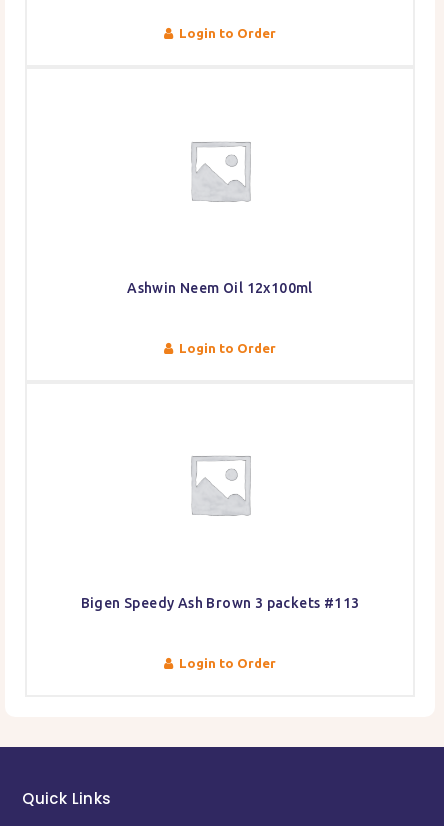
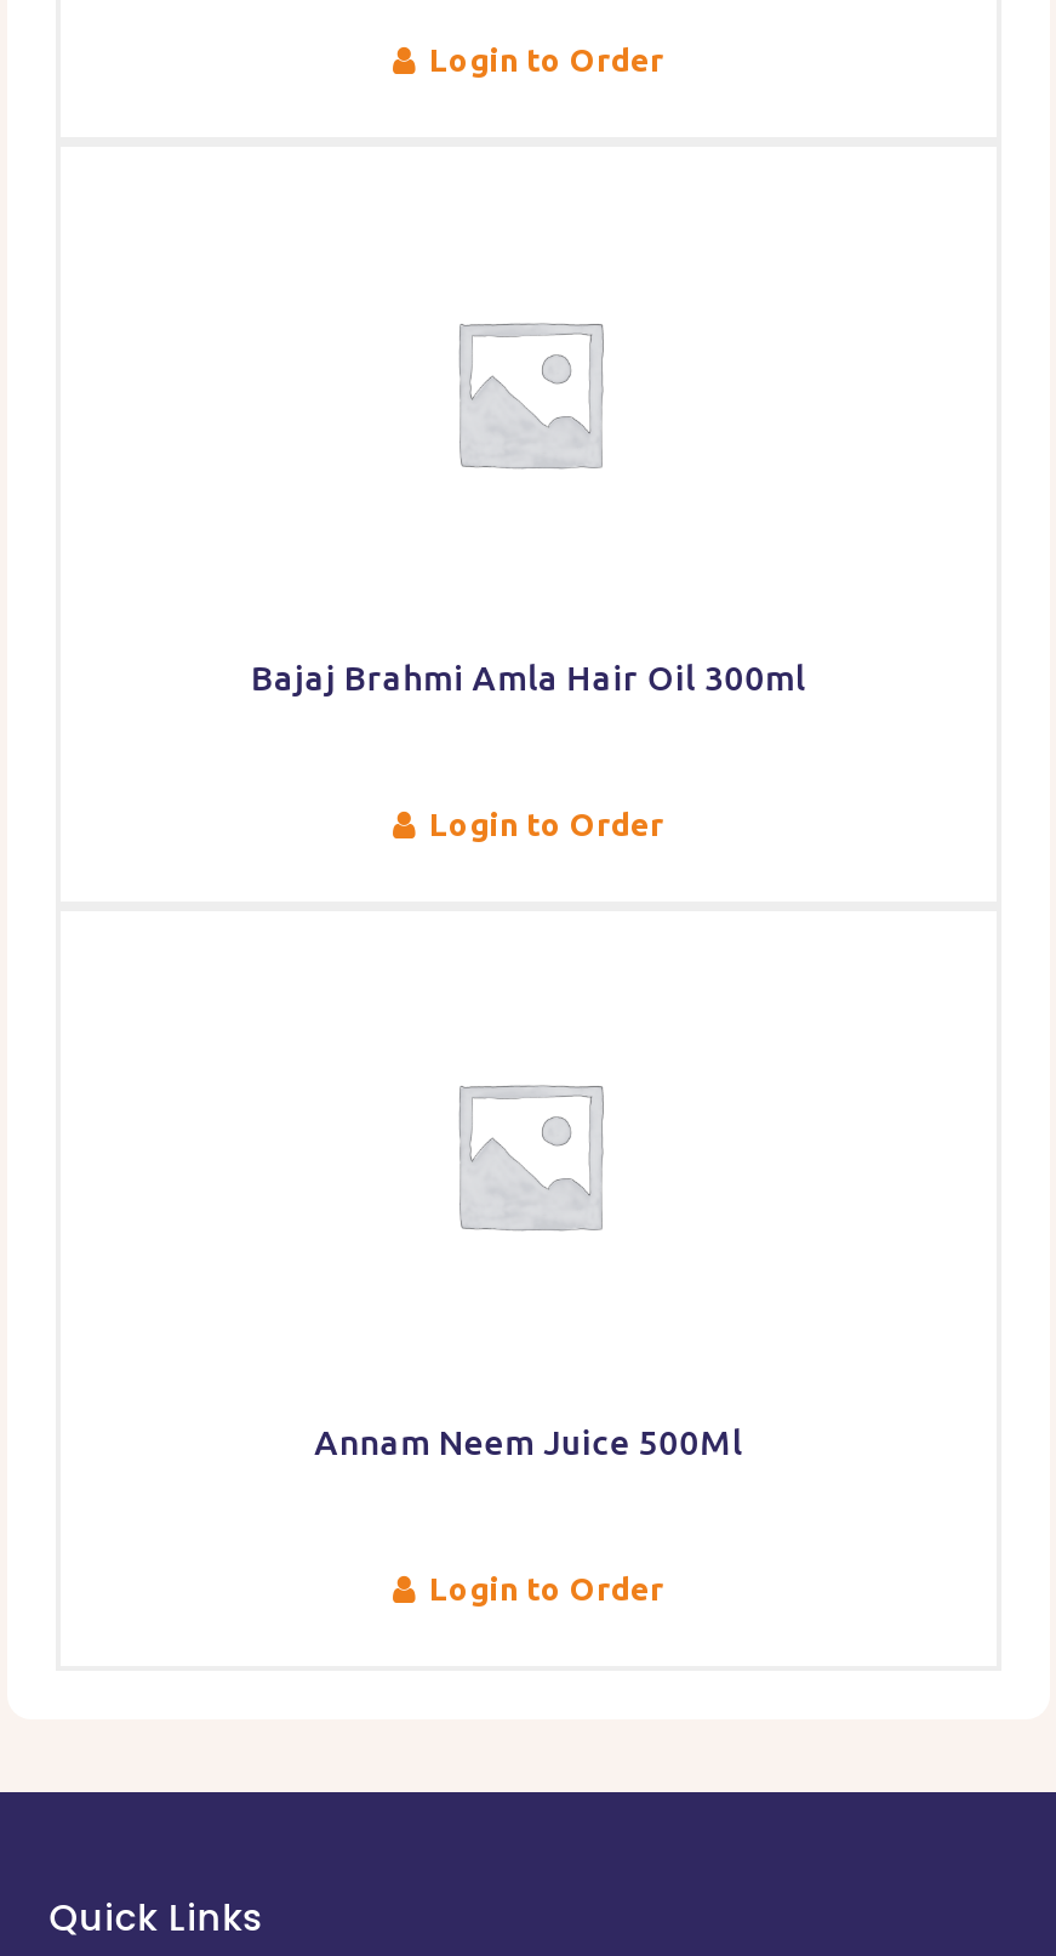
- Ashwin Neem Oil 12x100ml
+ Bajaj Brahmi Amla Hair Oil 300ml

- Bigen Speedy Ash Brown 3 packets #113
+ Annam Neem Juice 500Ml
